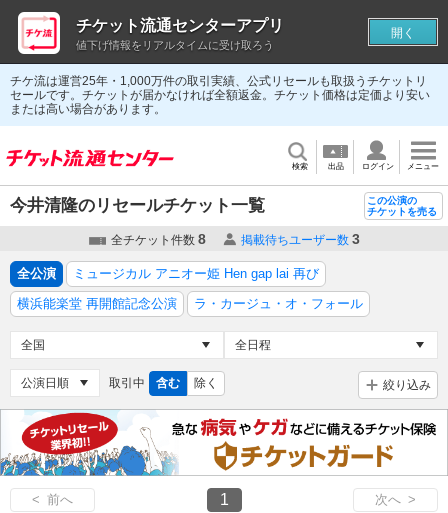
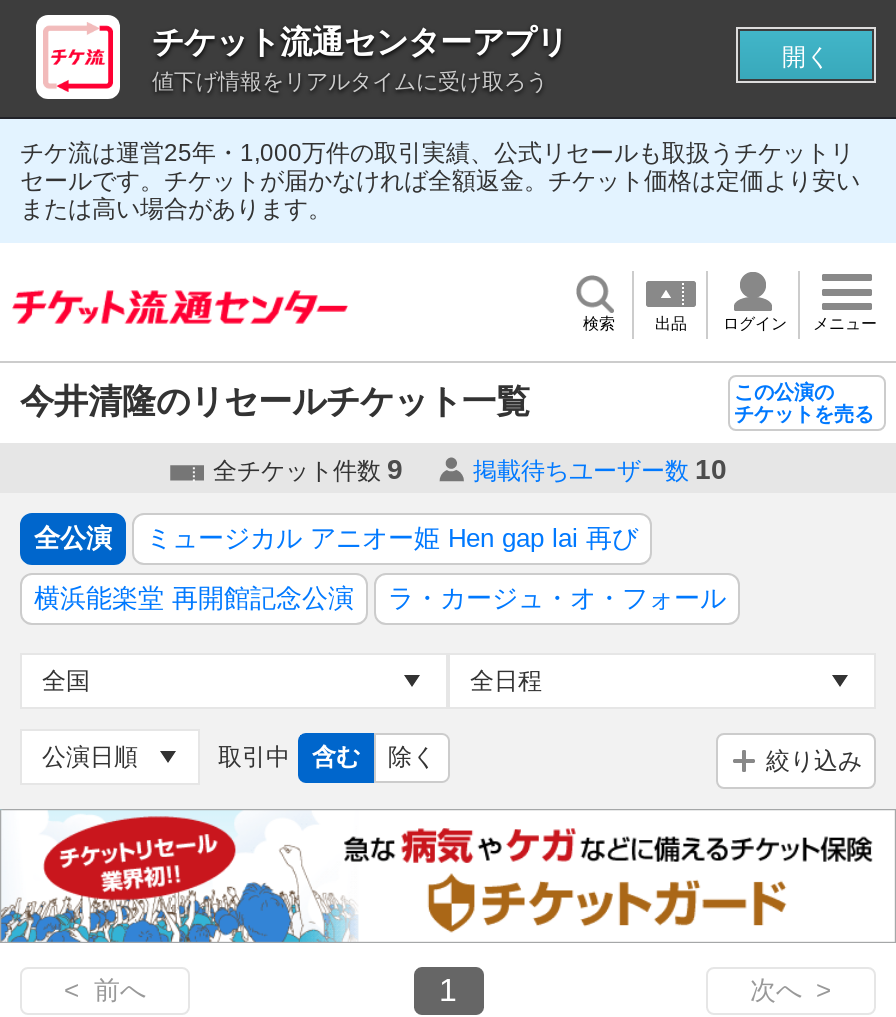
- 全チケット件数8
+ 全チケット件数9

- 掲載待ちユーザー数 3
+ 掲載待ちユーザー数 10
